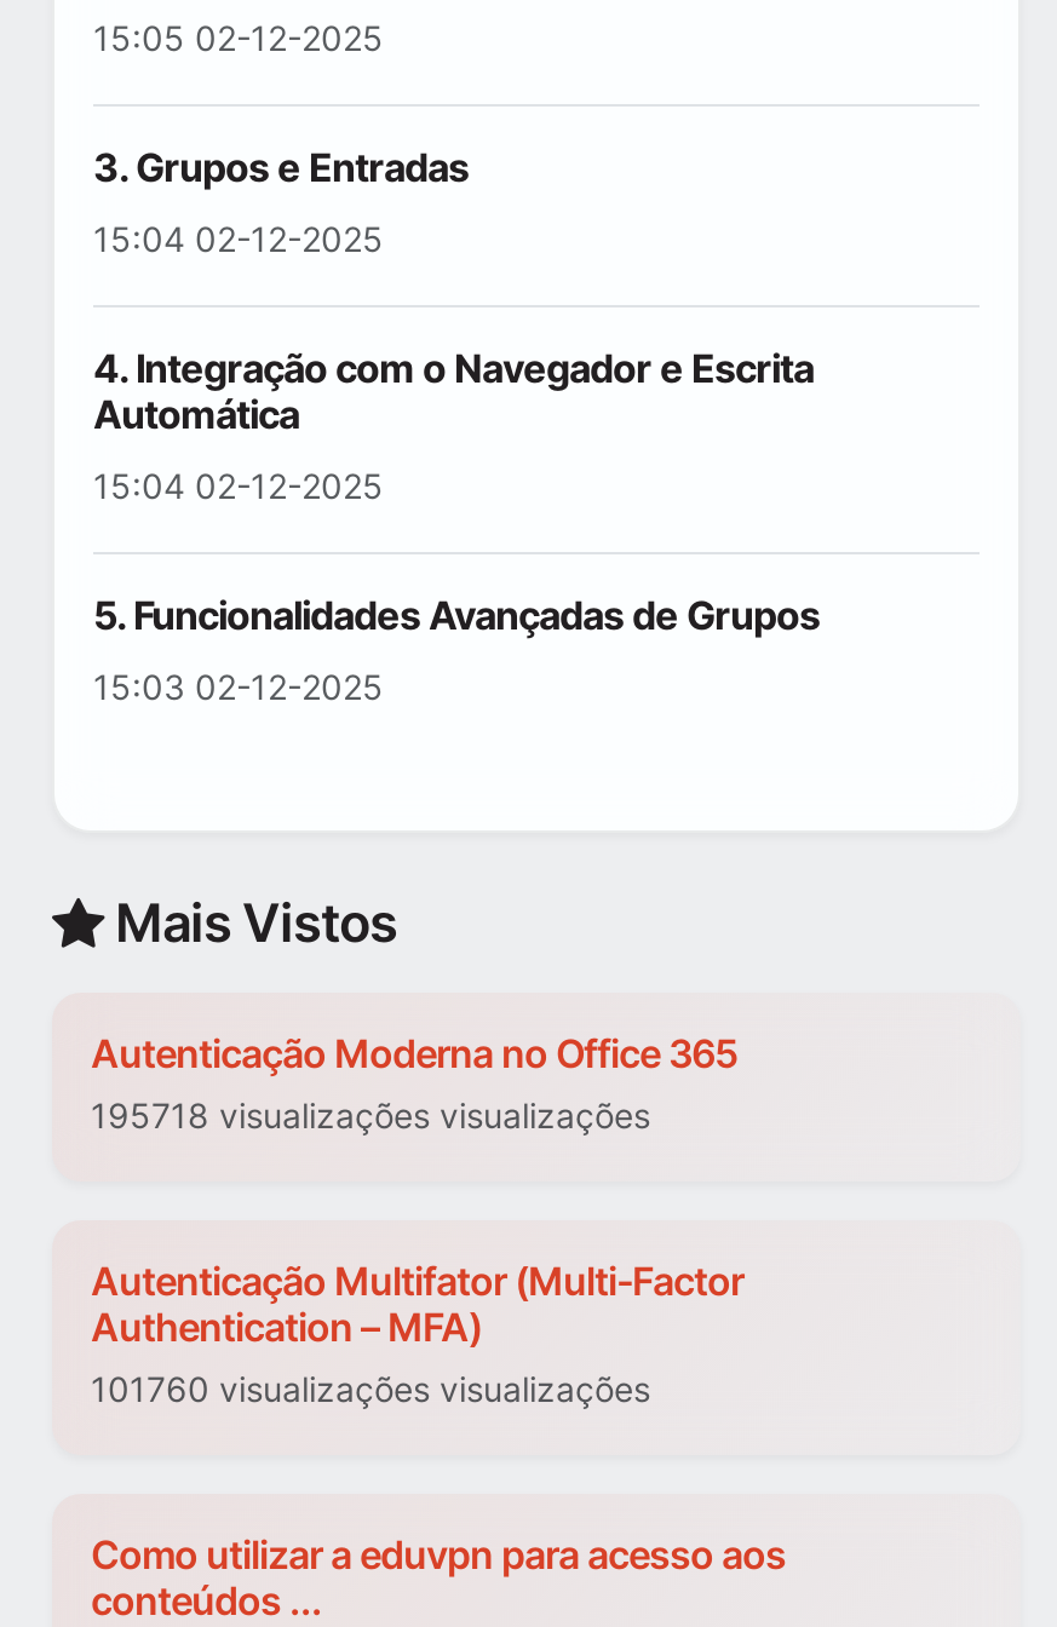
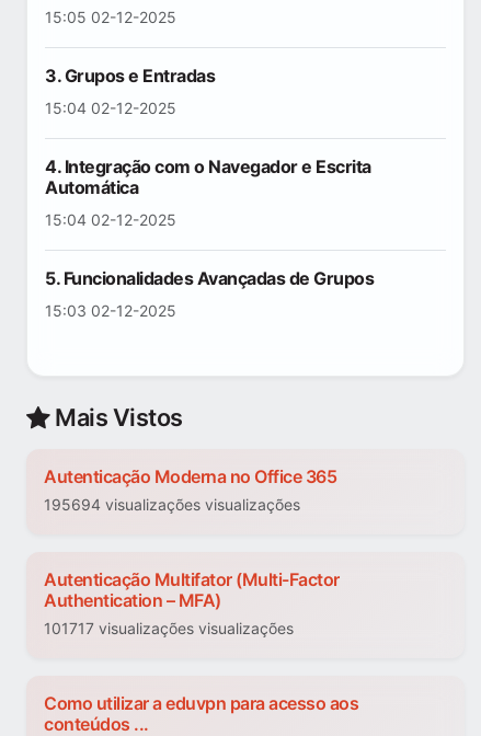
- 195718 visualizações visualizações
+ 195694 visualizações visualizações

- 101760 visualizações visualizações
+ 101717 visualizações visualizações
